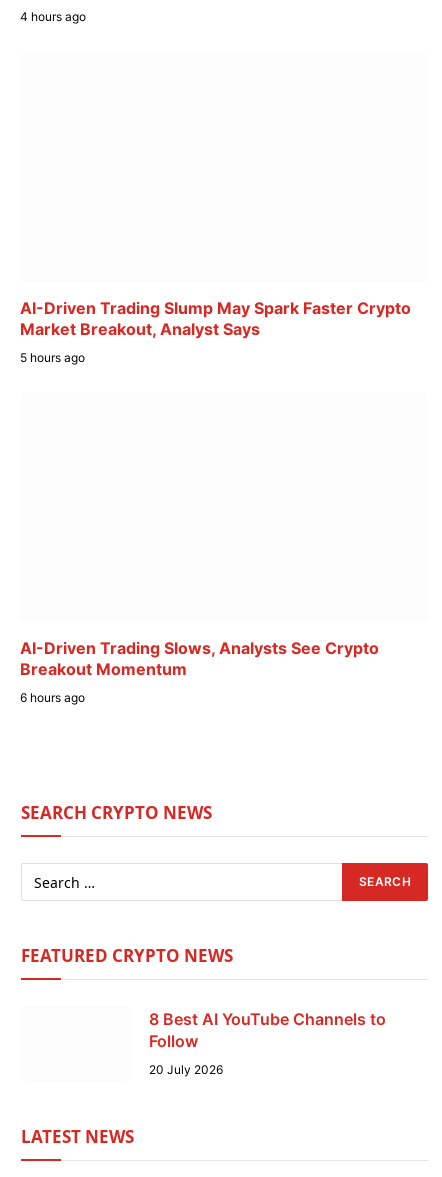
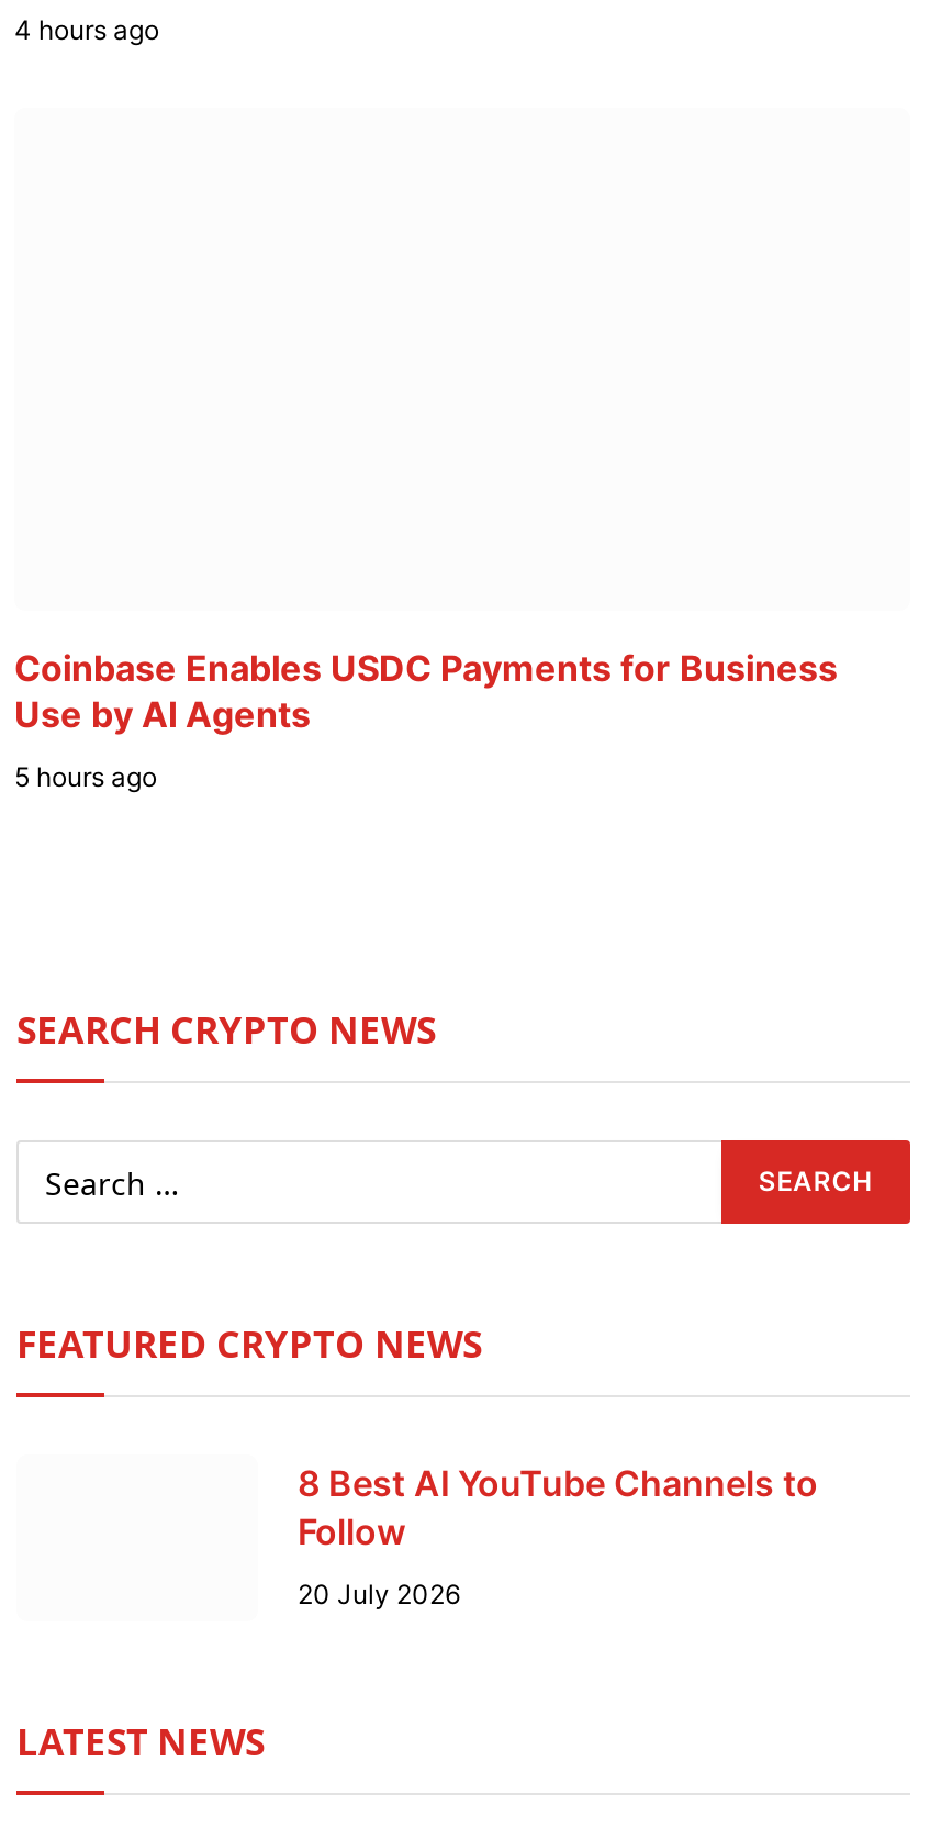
- AI-Driven Trading Slump May Spark Faster Crypto
- Market Breakout, Analyst Says
+ Coinbase Enables USDC Payments for Business
+ Use by AI Agents

- AI-Driven Trading Slows, Analysts See Crypto
- Breakout Momentum
- 6 hours ago
